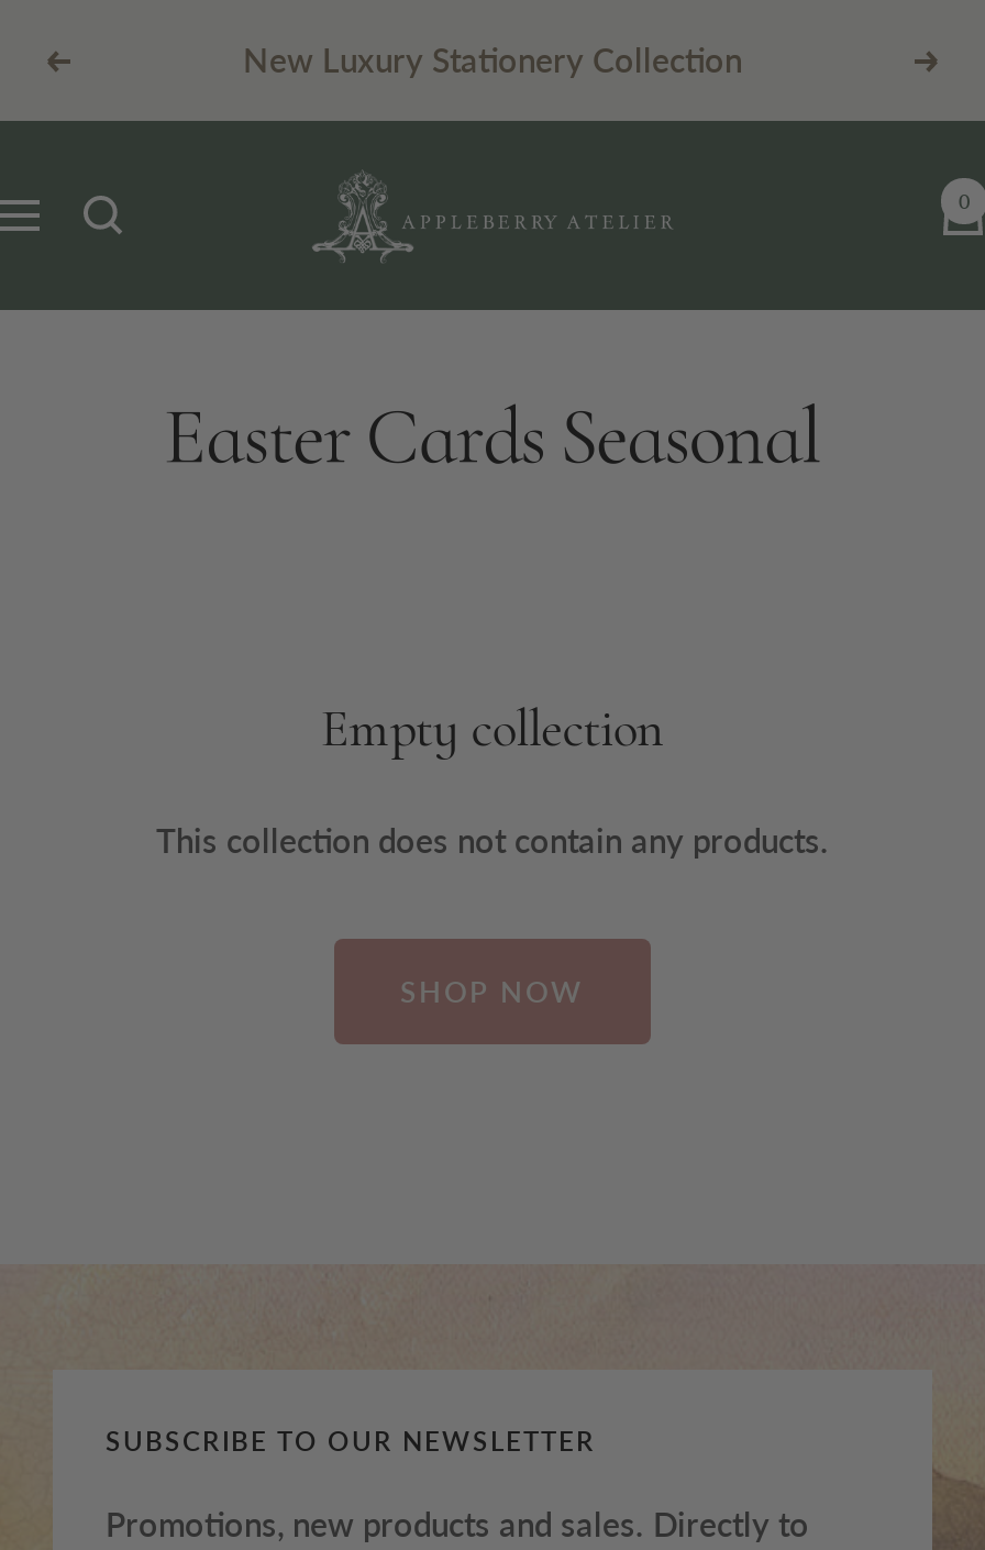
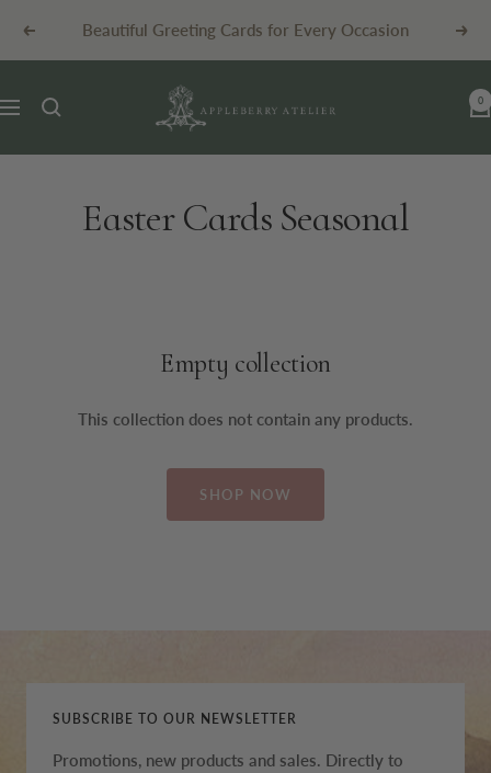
- New Luxury Stationery Collection
+ Beautiful Greeting Cards for Every Occasion
